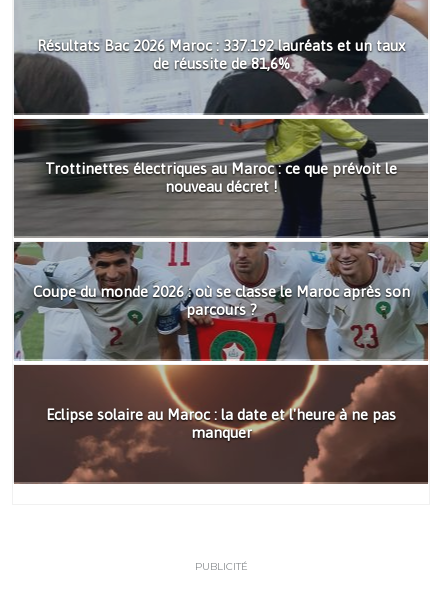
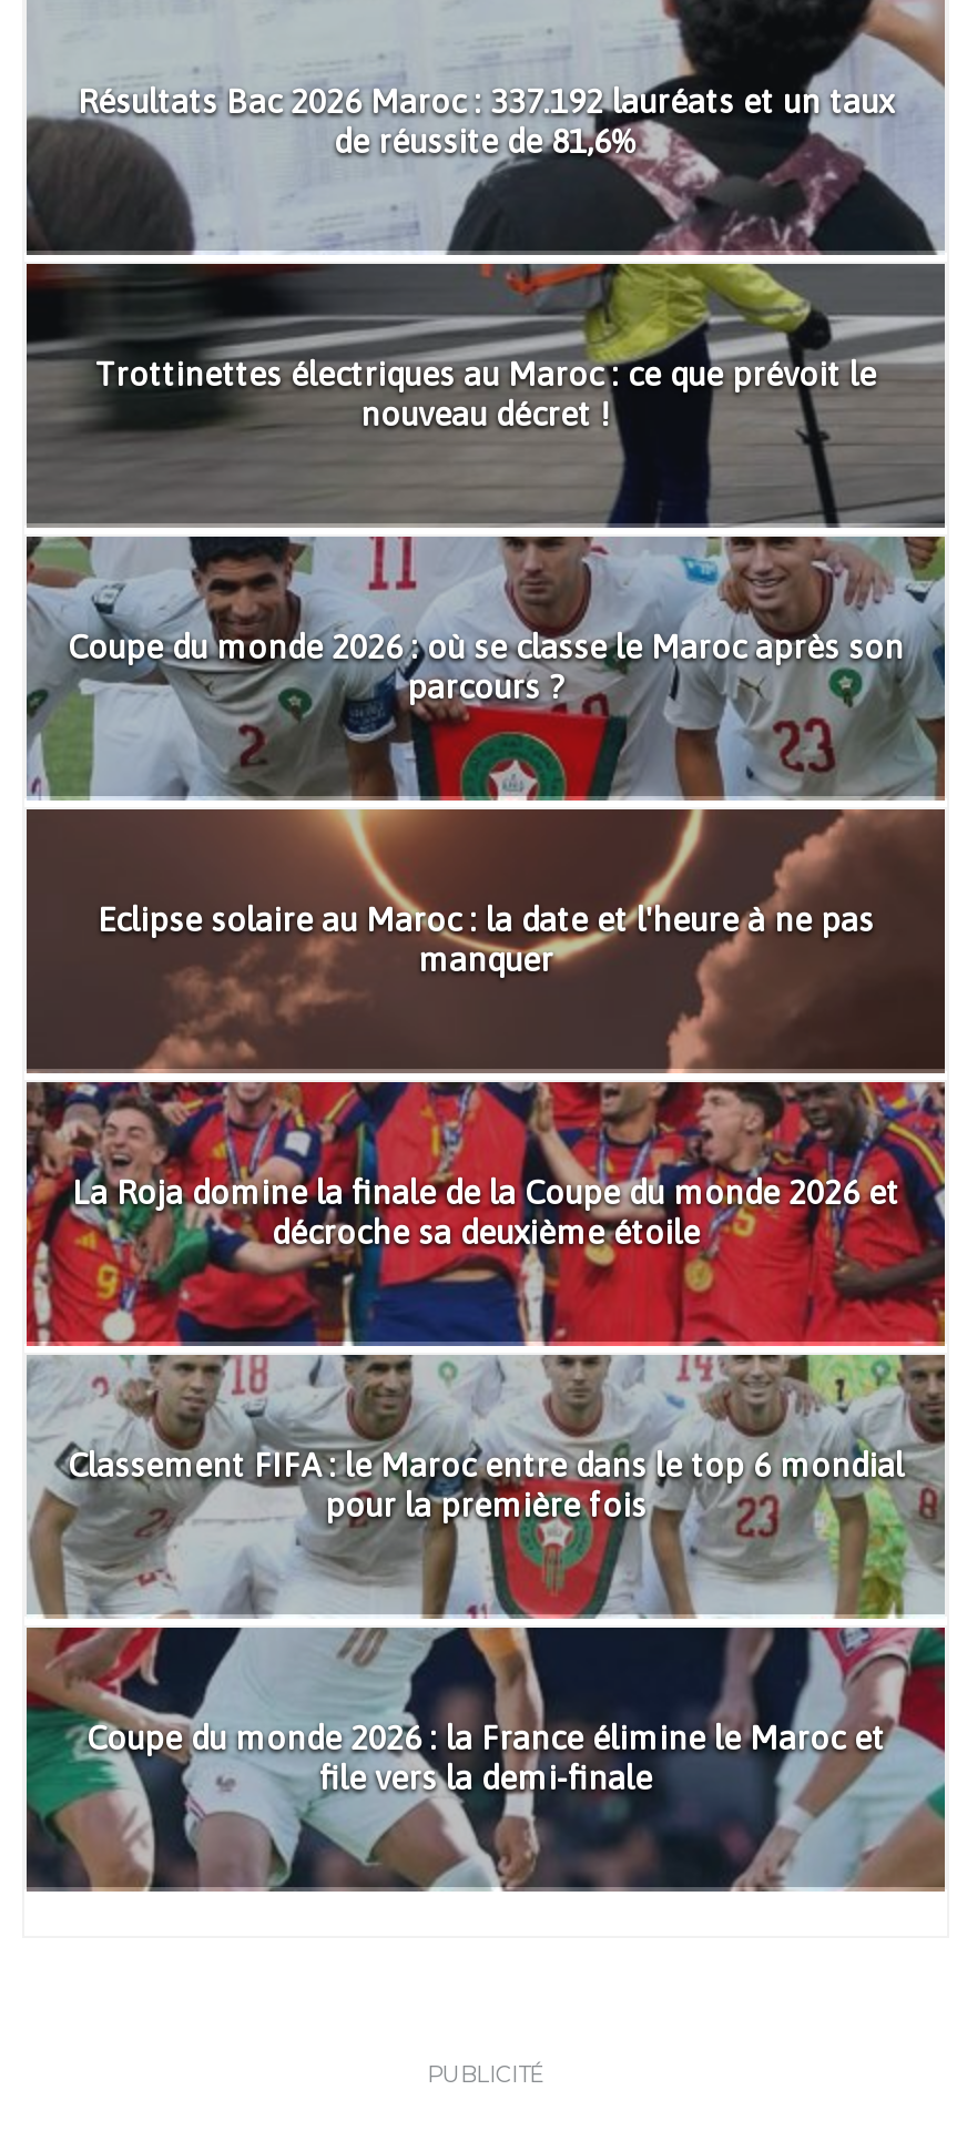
+ [image]
+ La Roja domine la finale de la Coupe du monde 2026 et
+ décroche sa deuxième étoile

+ Classement FIFA : le Maroc entre dans le top 6 mondial
+ pour la première fois

+ Coupe du monde 2026 : la France élimine le Maroc et
+ file vers la demi-finale
